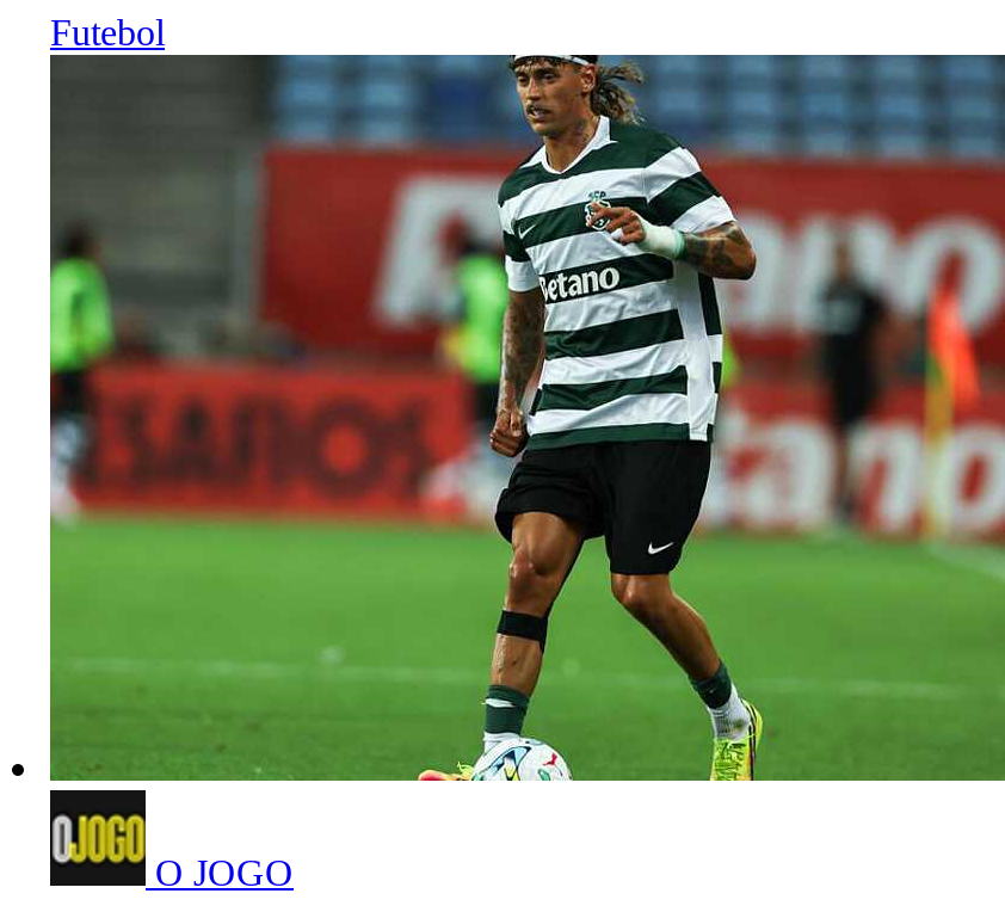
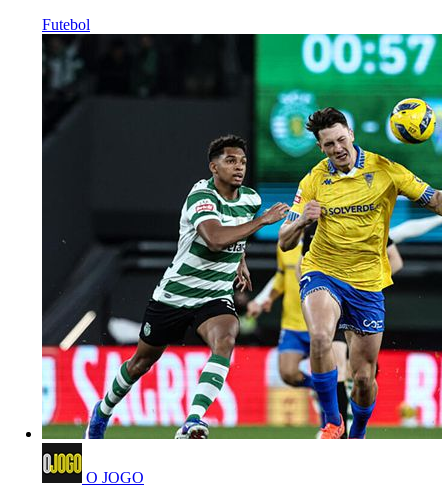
- [image]
+ [image]
